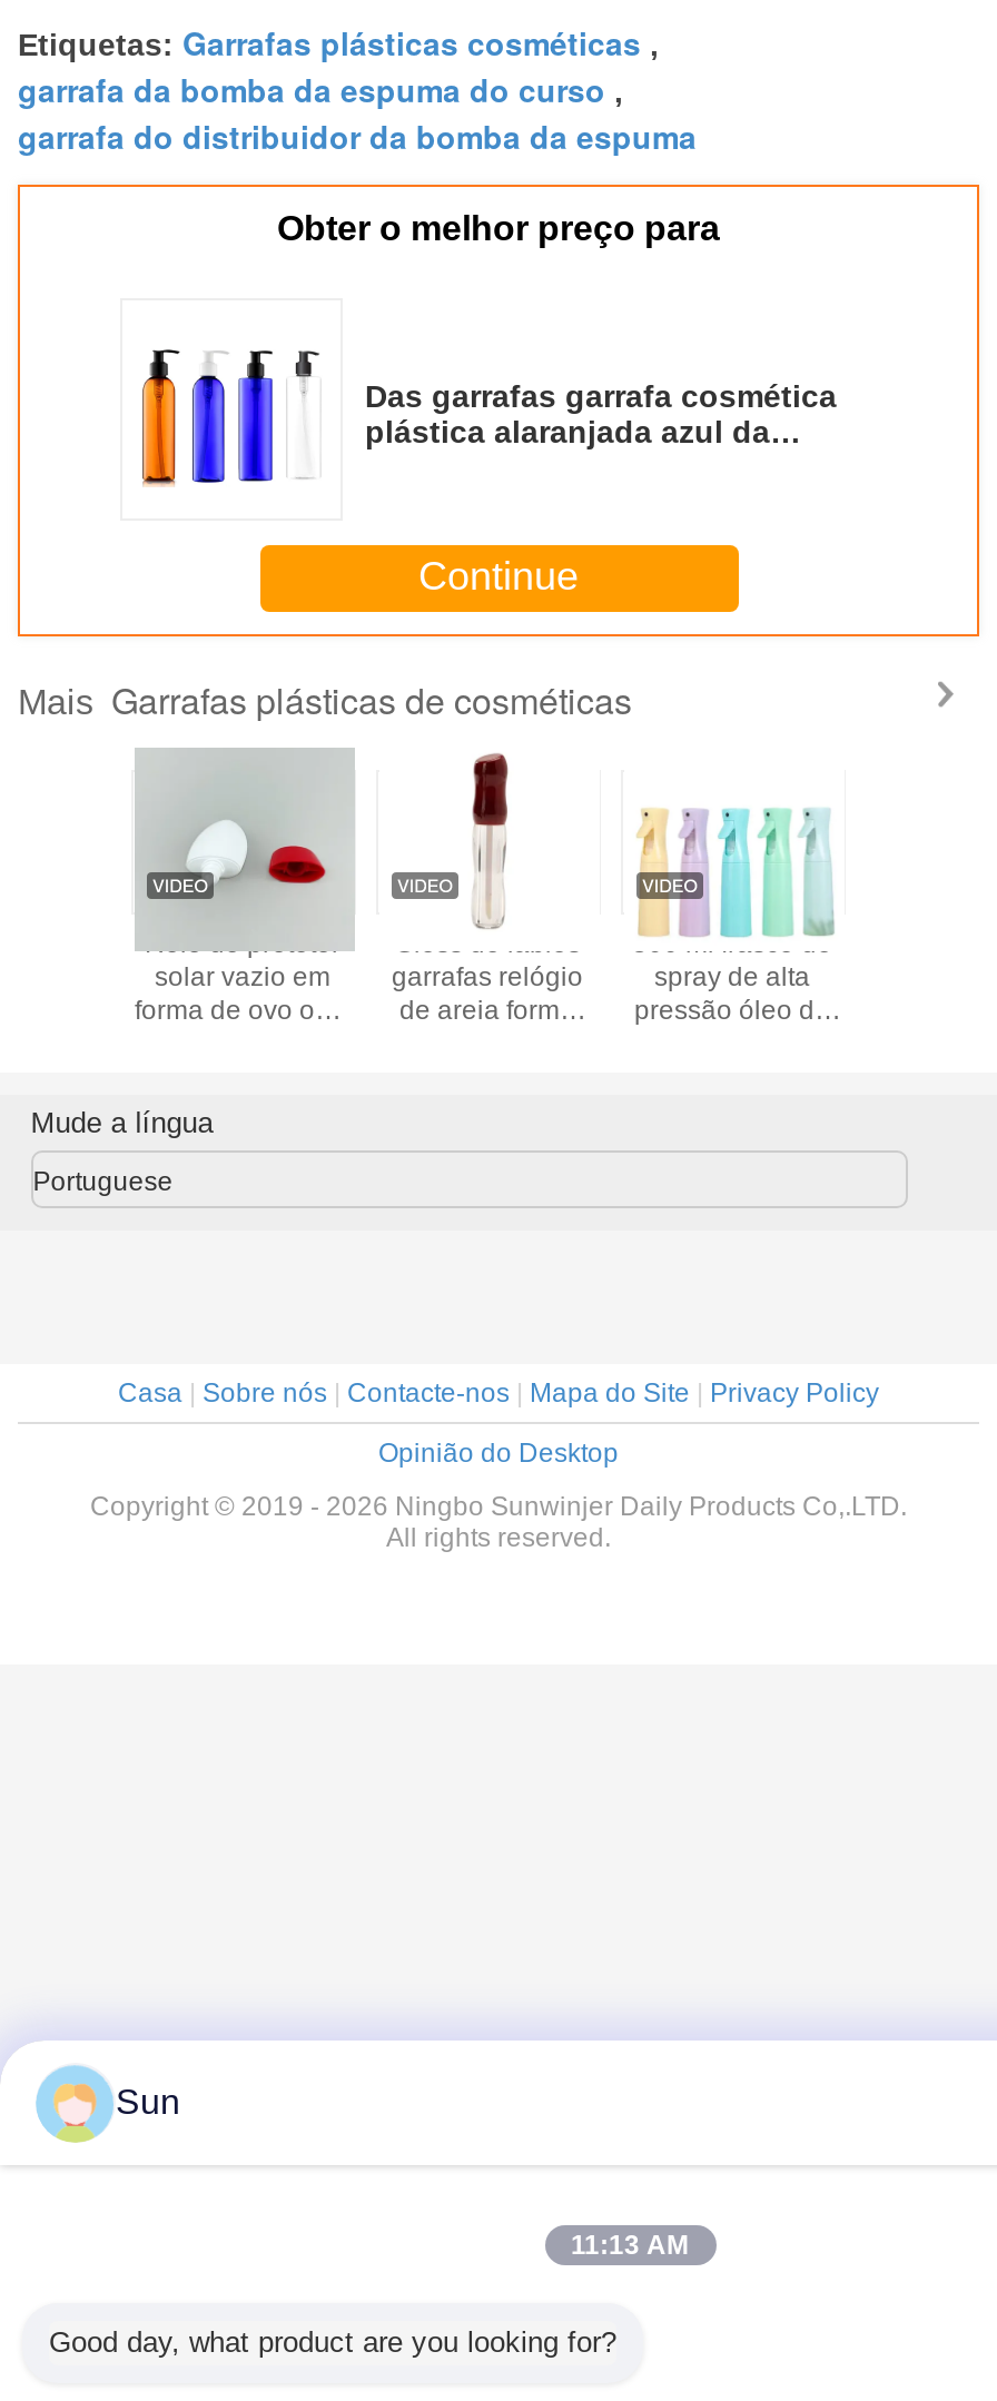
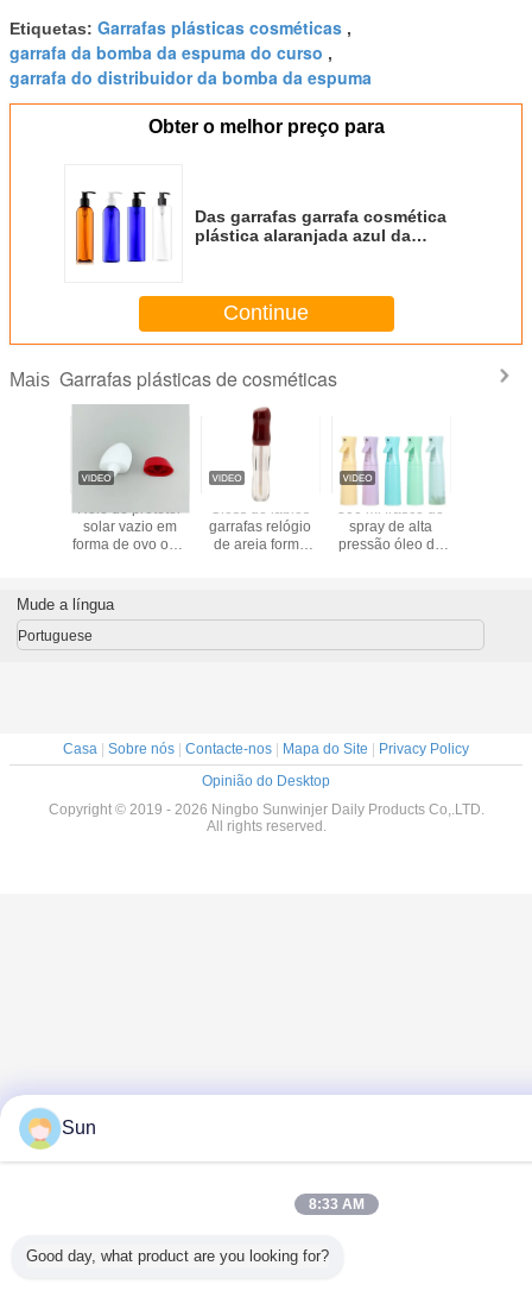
- 11:13 AM
+ 8:33 AM
